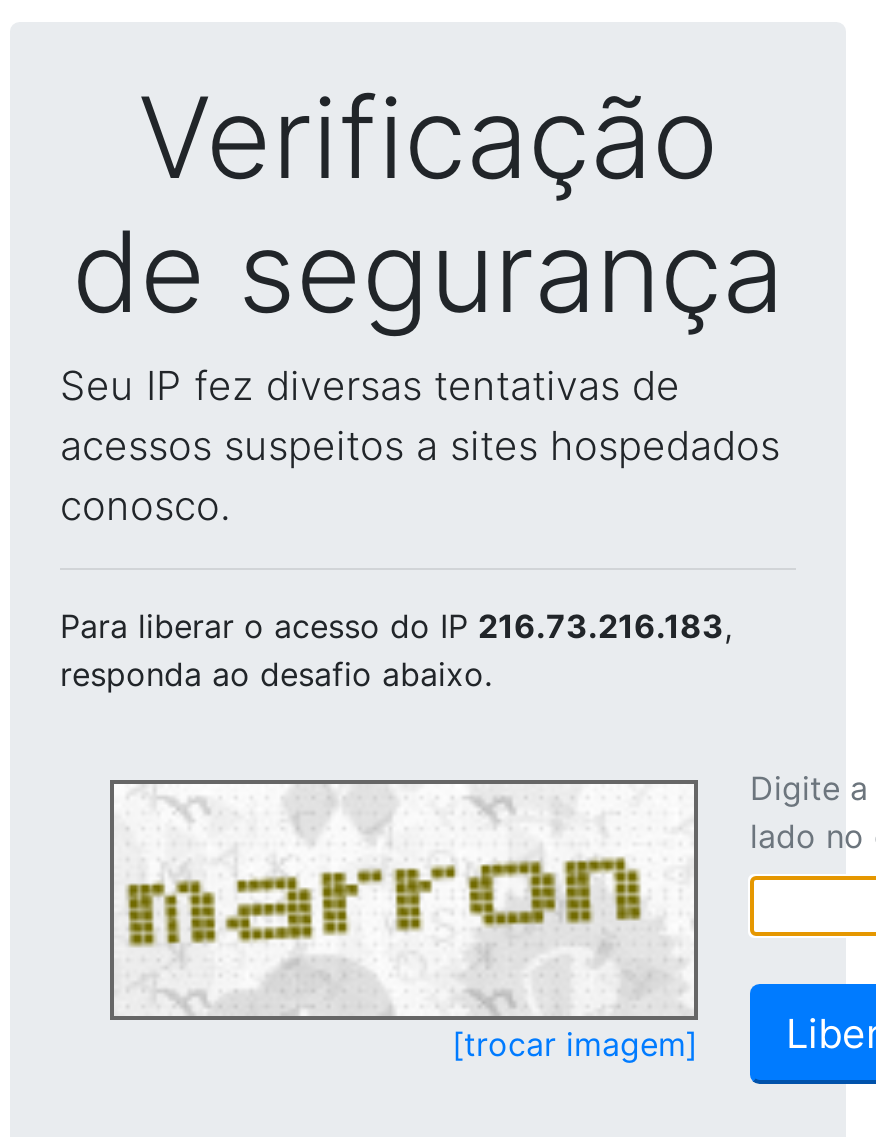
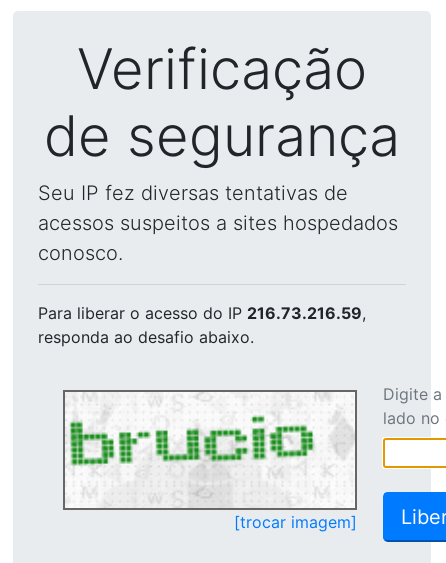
- Para liberar o acesso do IP 216.73.216.183,
+ Para liberar o acesso do IP 216.73.216.59,

- [image]
+ [image]
